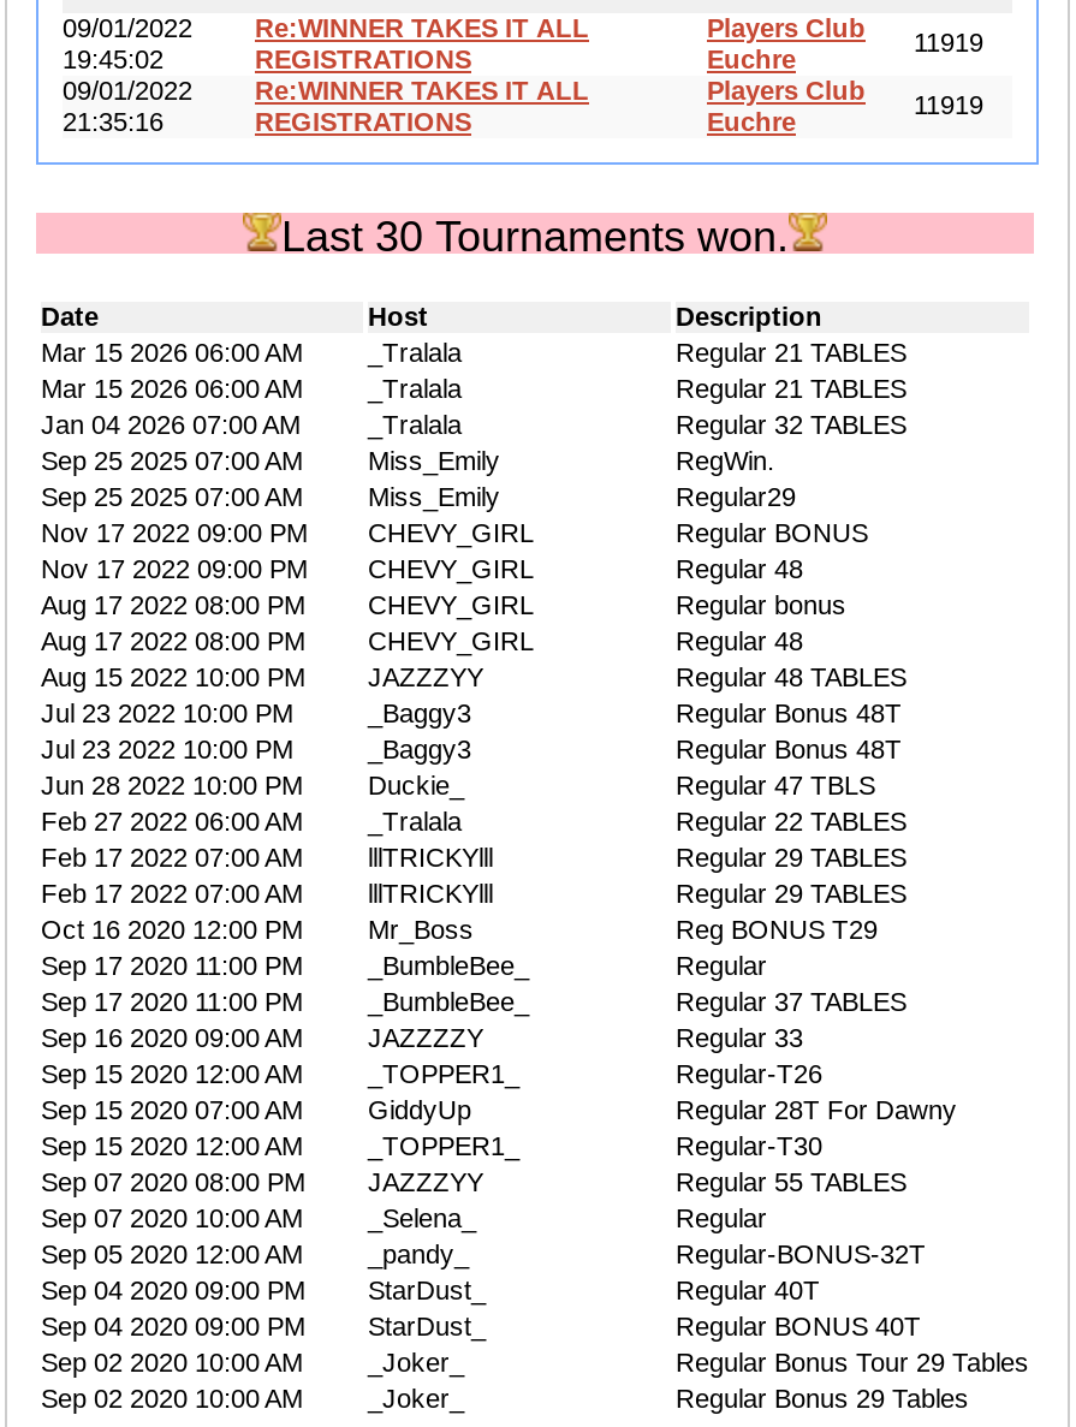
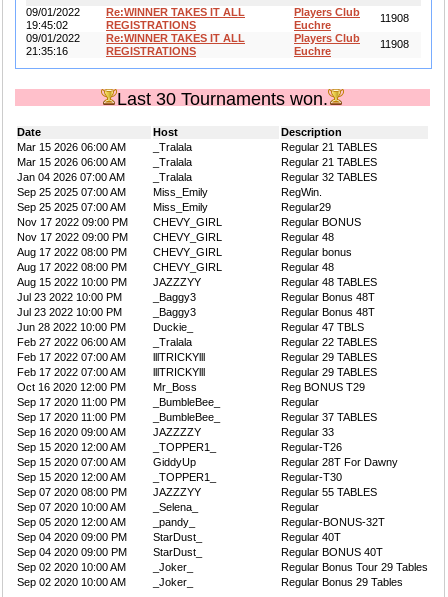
- Players Club 11919
+ Players Club 11908

- Players Club 11919
+ Players Club 11908
